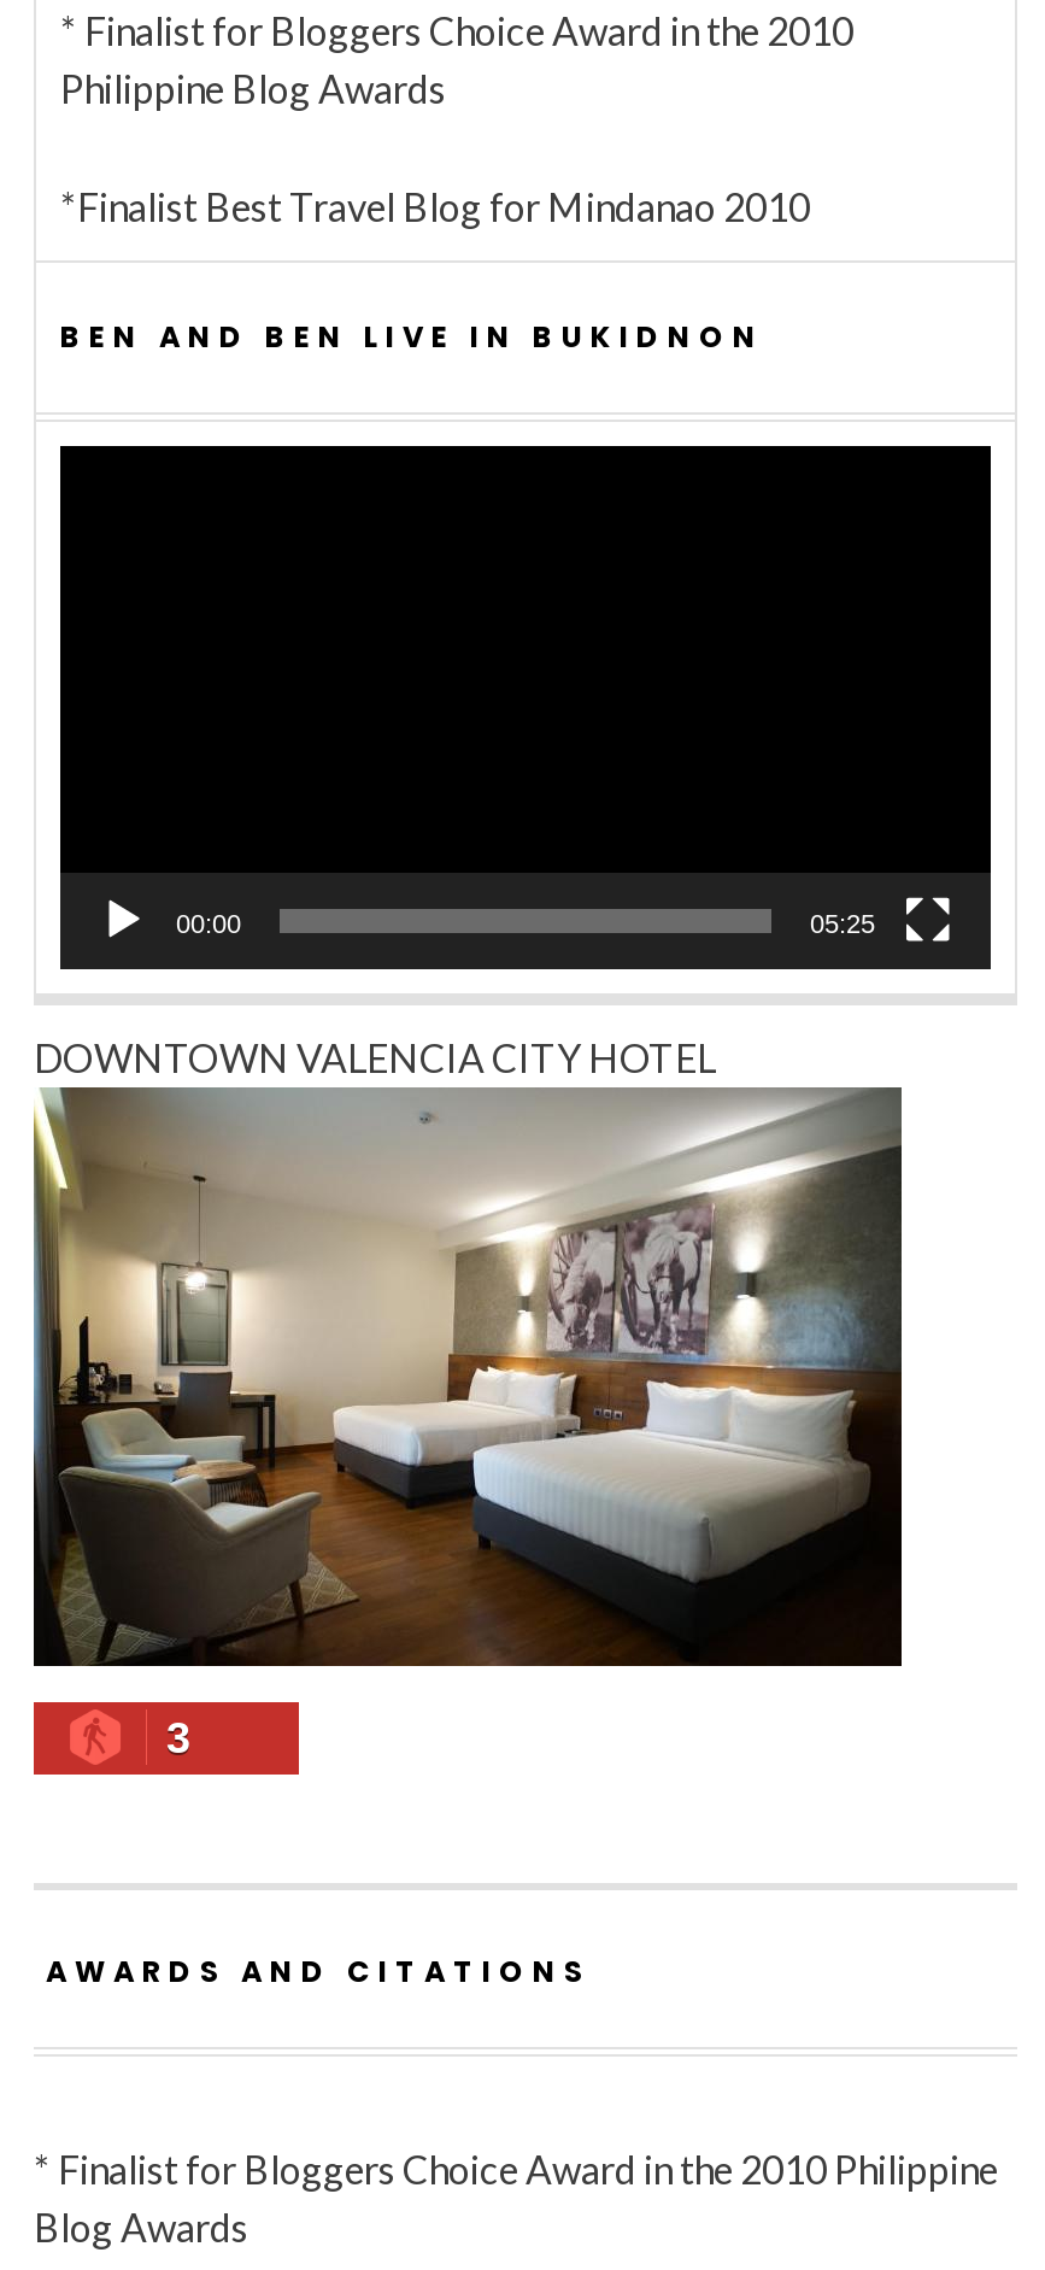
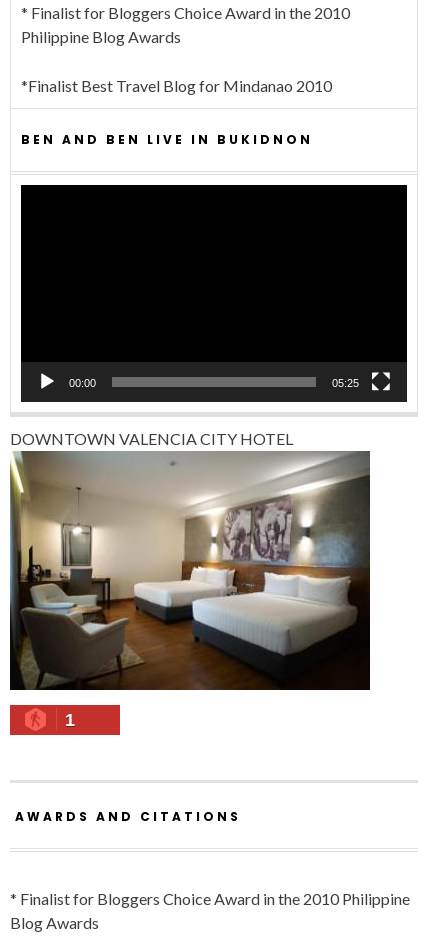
- 3
+ 1
